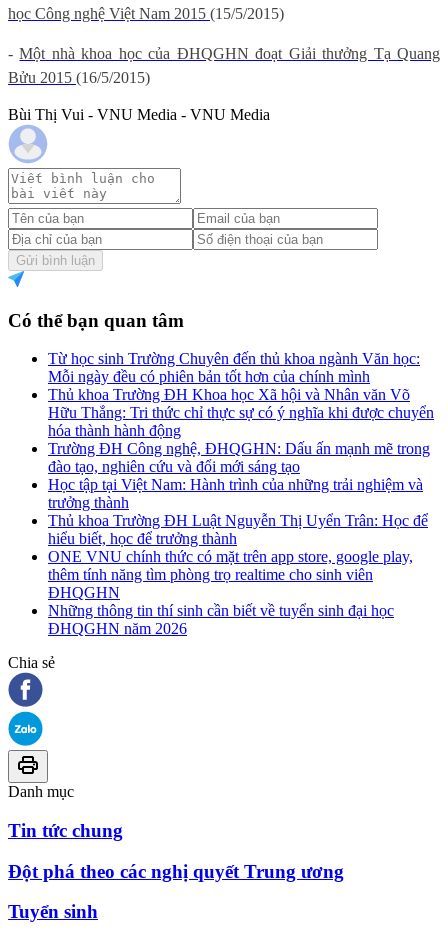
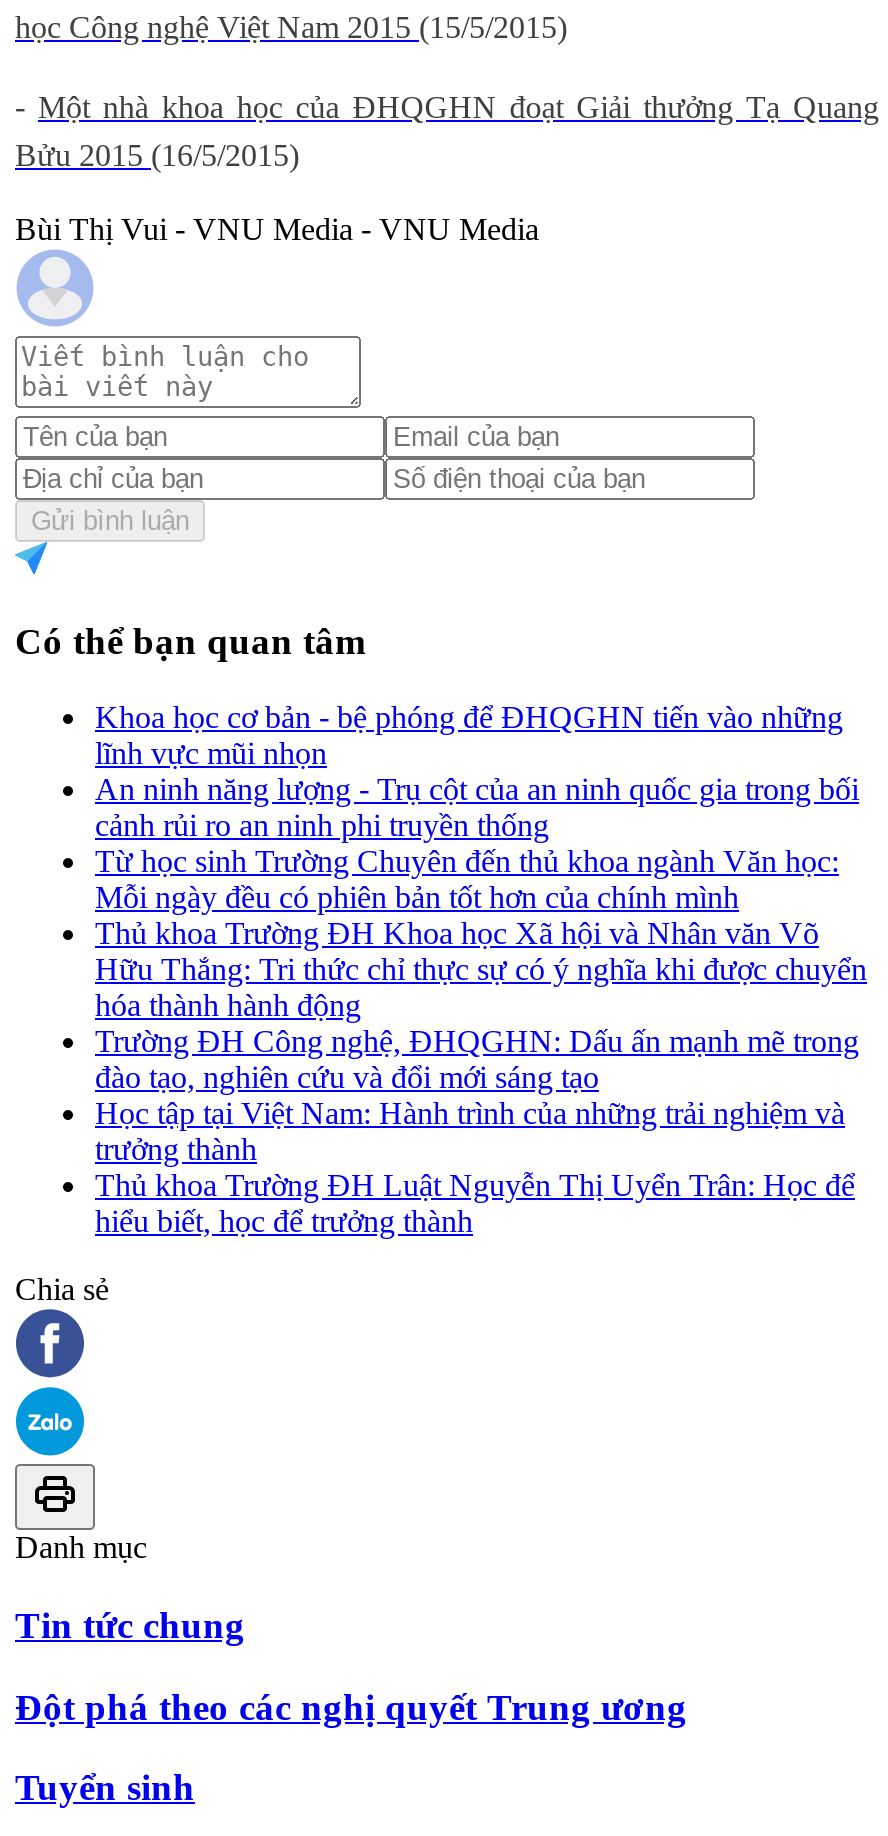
+ Khoa học cơ bản - bệ phóng để ĐHQGHN tiến vào những
+ lĩnh vực mũi nhọn
+ An ninh năng lượng - Trụ cột của an ninh quốc gia trong bối
+ cảnh rủi ro an ninh phi truyền thống

moved down: Từ học sinh Trường Chuyên đến thủ khoa ngành Văn học: | Mỗi ngày đều có phiên bản tốt hơn của chính mình | Thủ khoa Trường ĐH Khoa học Xã hội và Nhân văn Võ | ... | Thủ khoa Trường ĐH Luật Nguyễn Thị Uyển Trân: Học để | hiểu biết, học để trưởng thành

- ONE VNU chính thức có mặt trên app store, google play,
- thêm tính năng tìm phòng trọ realtime cho sinh viên
- ĐHQGHN
- Những thông tin thí sinh cần biết về tuyển sinh đại học
- ĐHQGHN năm 2026
